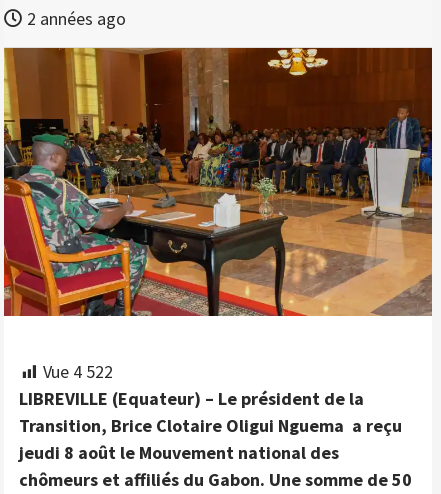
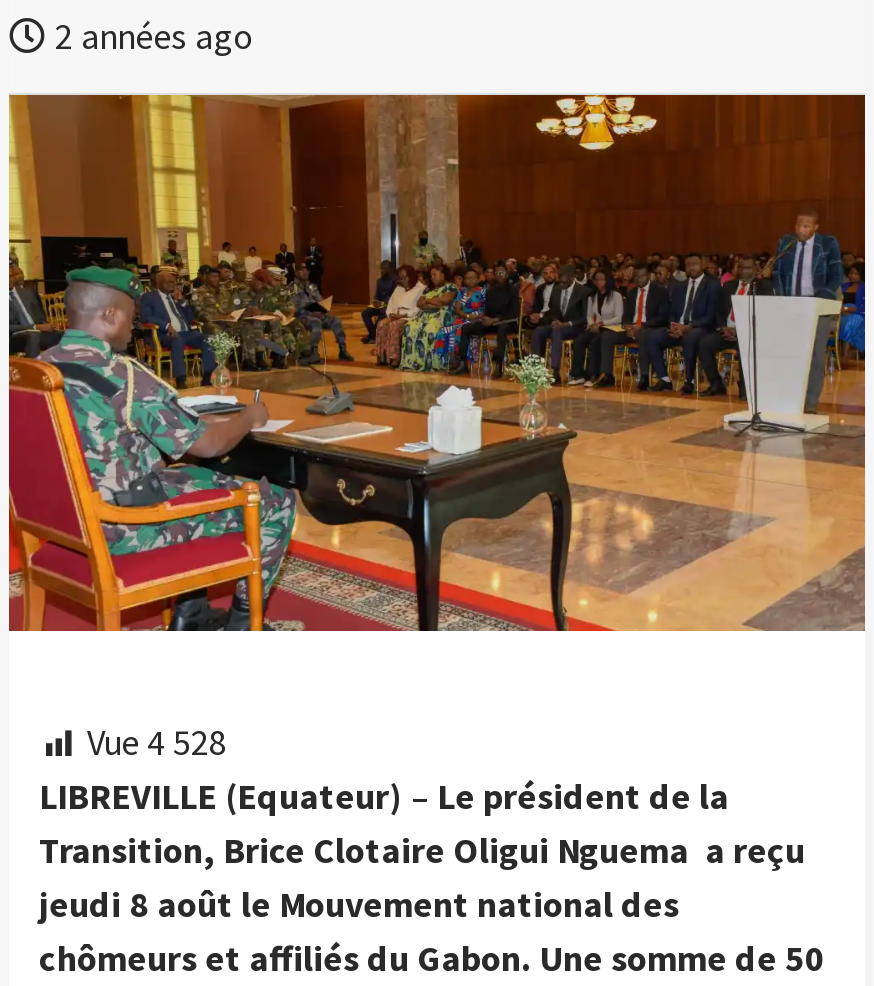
- Vue 4 522
+ Vue 4 528
